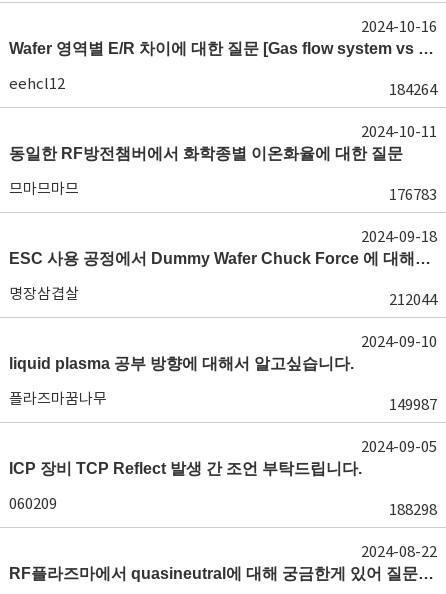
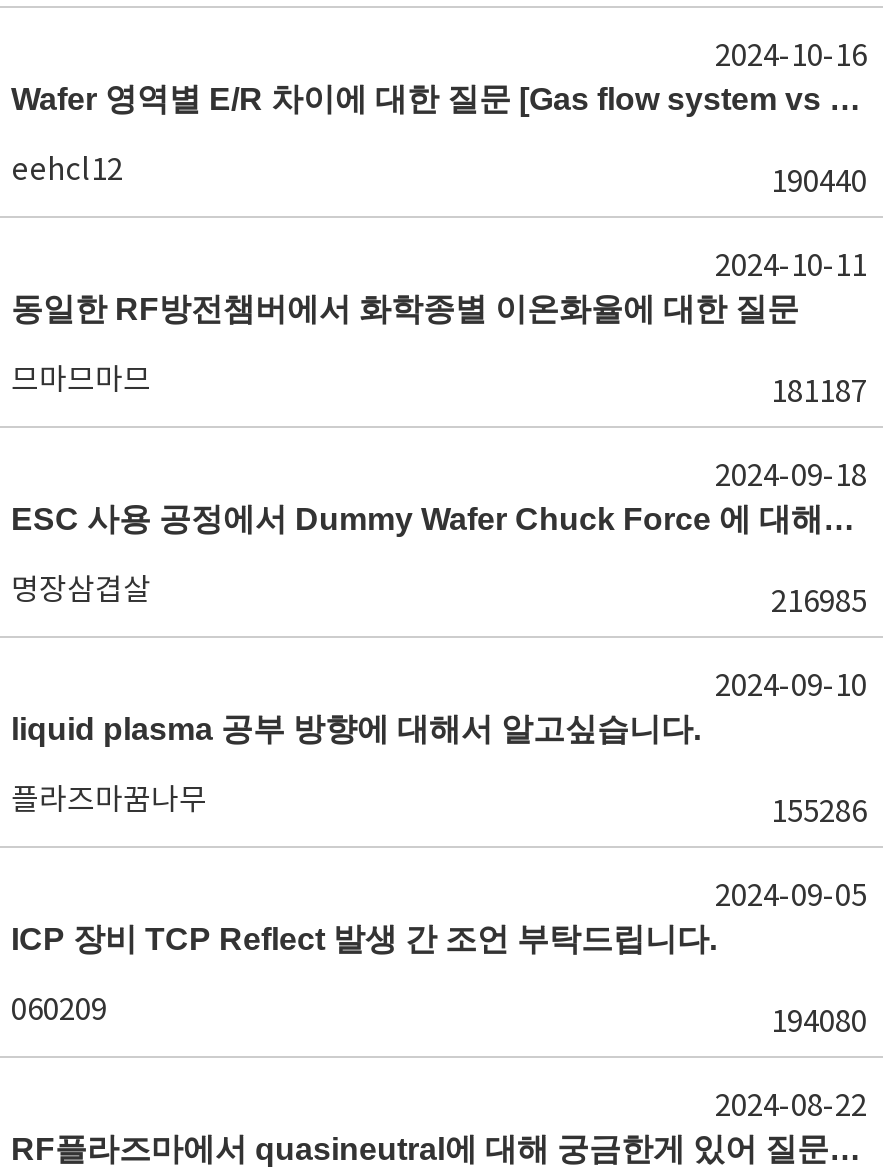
- 184264
+ 190440

- 176783
+ 181187

- 212044
+ 216985

- 149987
+ 155286

- 188298
+ 194080
